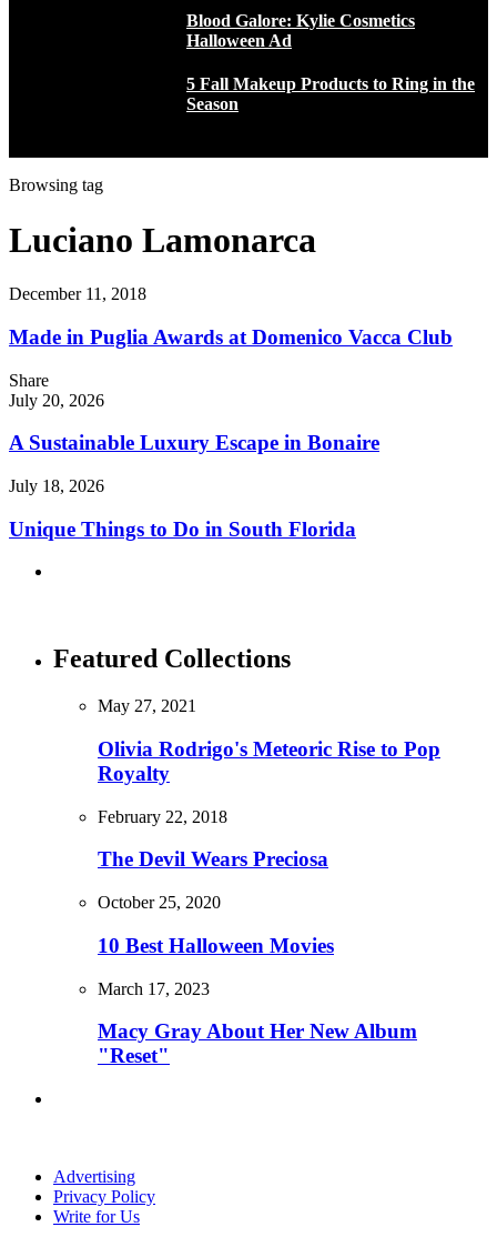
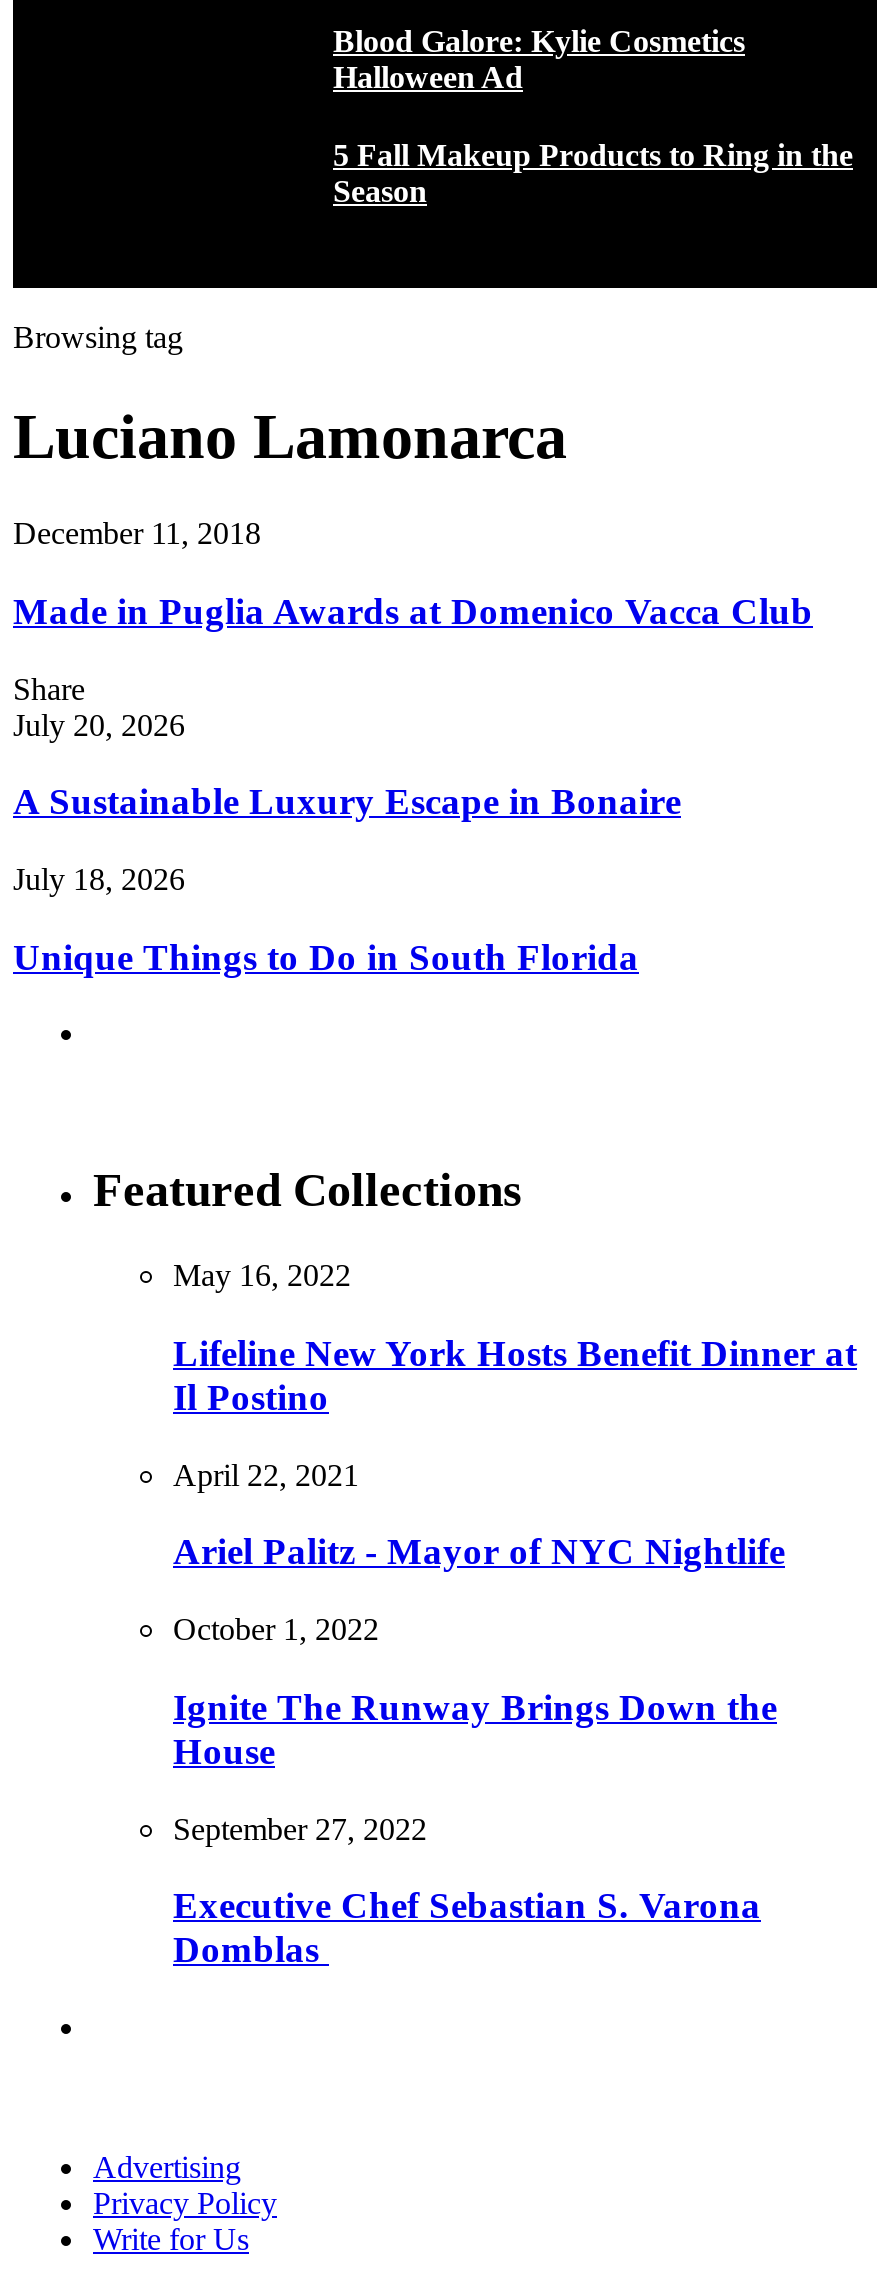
- May 27, 2021
+ May 16, 2022

- Olivia Rodrigo's Meteoric Rise to Pop
- Royalty
+ Lifeline New York Hosts Benefit Dinner at
+ Il Postino

- February 22, 2018
+ April 22, 2021

- The Devil Wears Preciosa
+ Ariel Palitz - Mayor of NYC Nightlife

- October 25, 2020
+ October 1, 2022

- 10 Best Halloween Movies
+ Ignite The Runway Brings Down the
+ House

- March 17, 2023
+ September 27, 2022

- Macy Gray About Her New Album
- "Reset"
+ Executive Chef Sebastian S. Varona
+ Domblas
